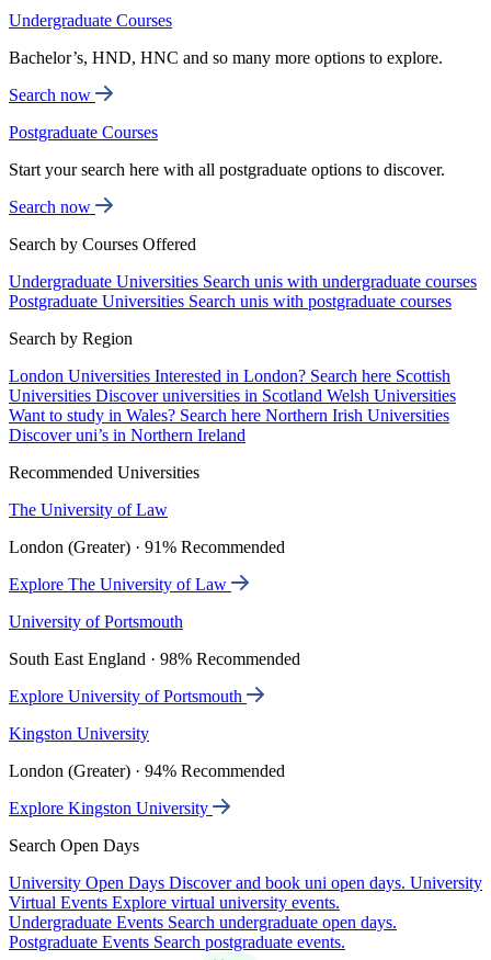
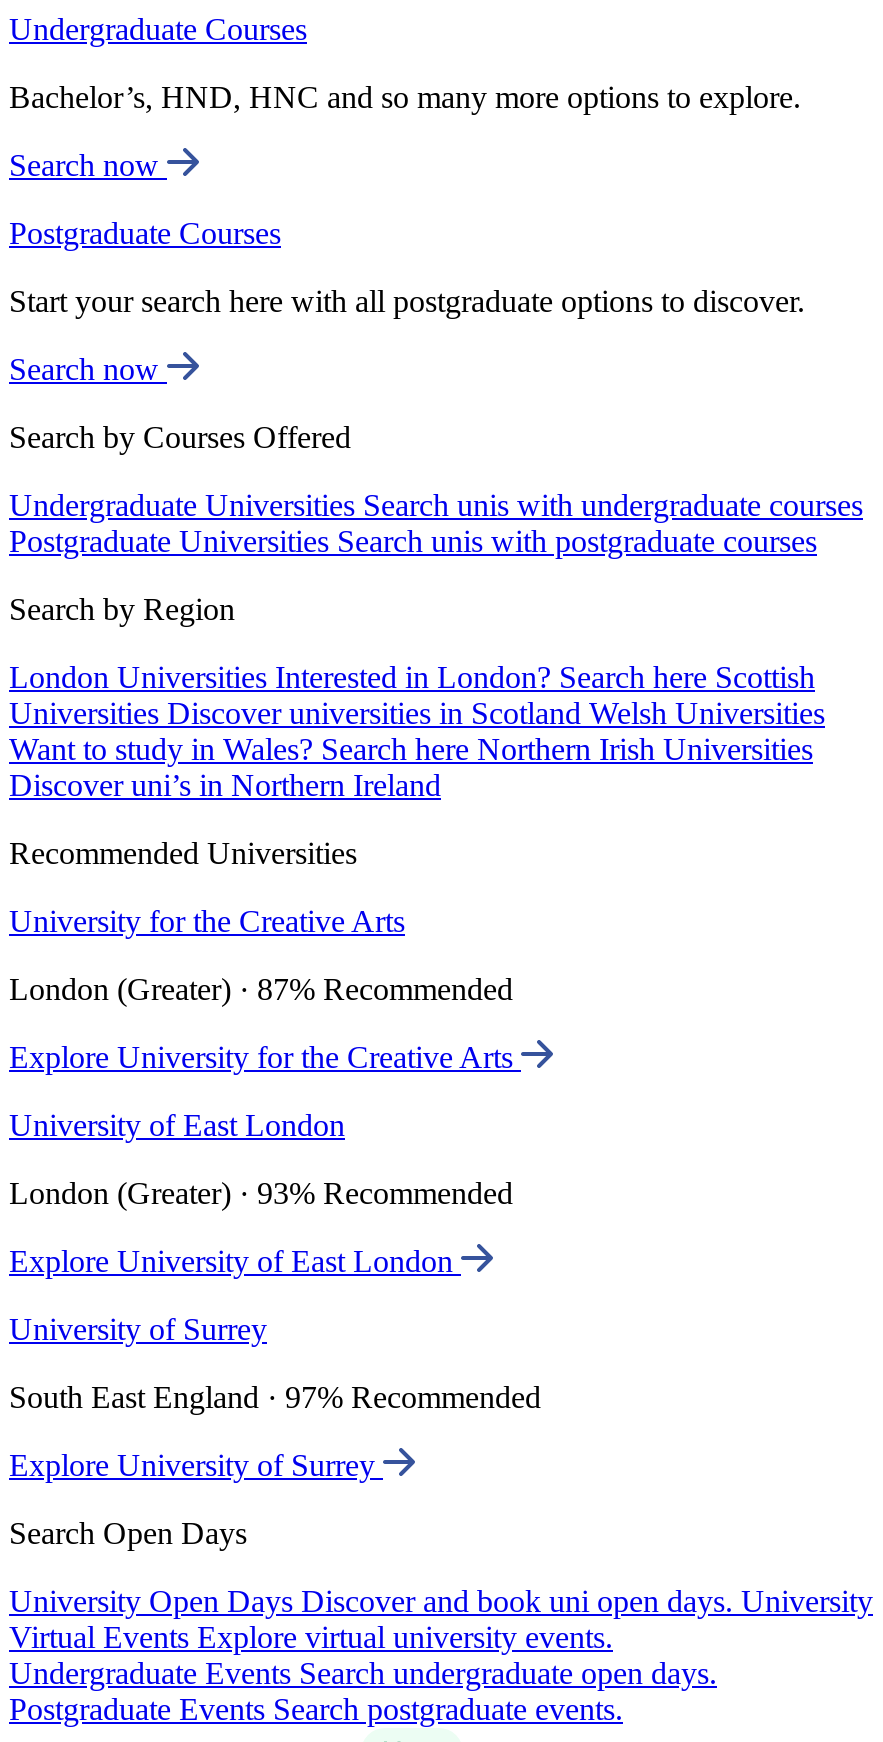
- The University of Law
+ University for the Creative Arts

- London (Greater) · 91% Recommended
+ London (Greater) · 87% Recommended

- Explore The University of Law
+ Explore University for the Creative Arts

- University of Portsmouth
+ University of East London

- South East England · 98% Recommended
+ London (Greater) · 93% Recommended

- Explore University of Portsmouth
+ Explore University of East London

- Kingston University
+ University of Surrey

- London (Greater) · 94% Recommended
+ South East England · 97% Recommended

- Explore Kingston University
+ Explore University of Surrey
